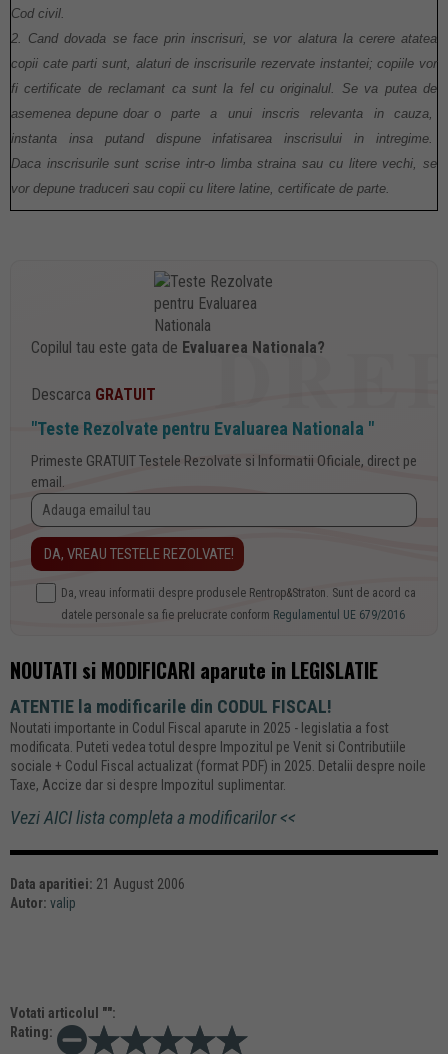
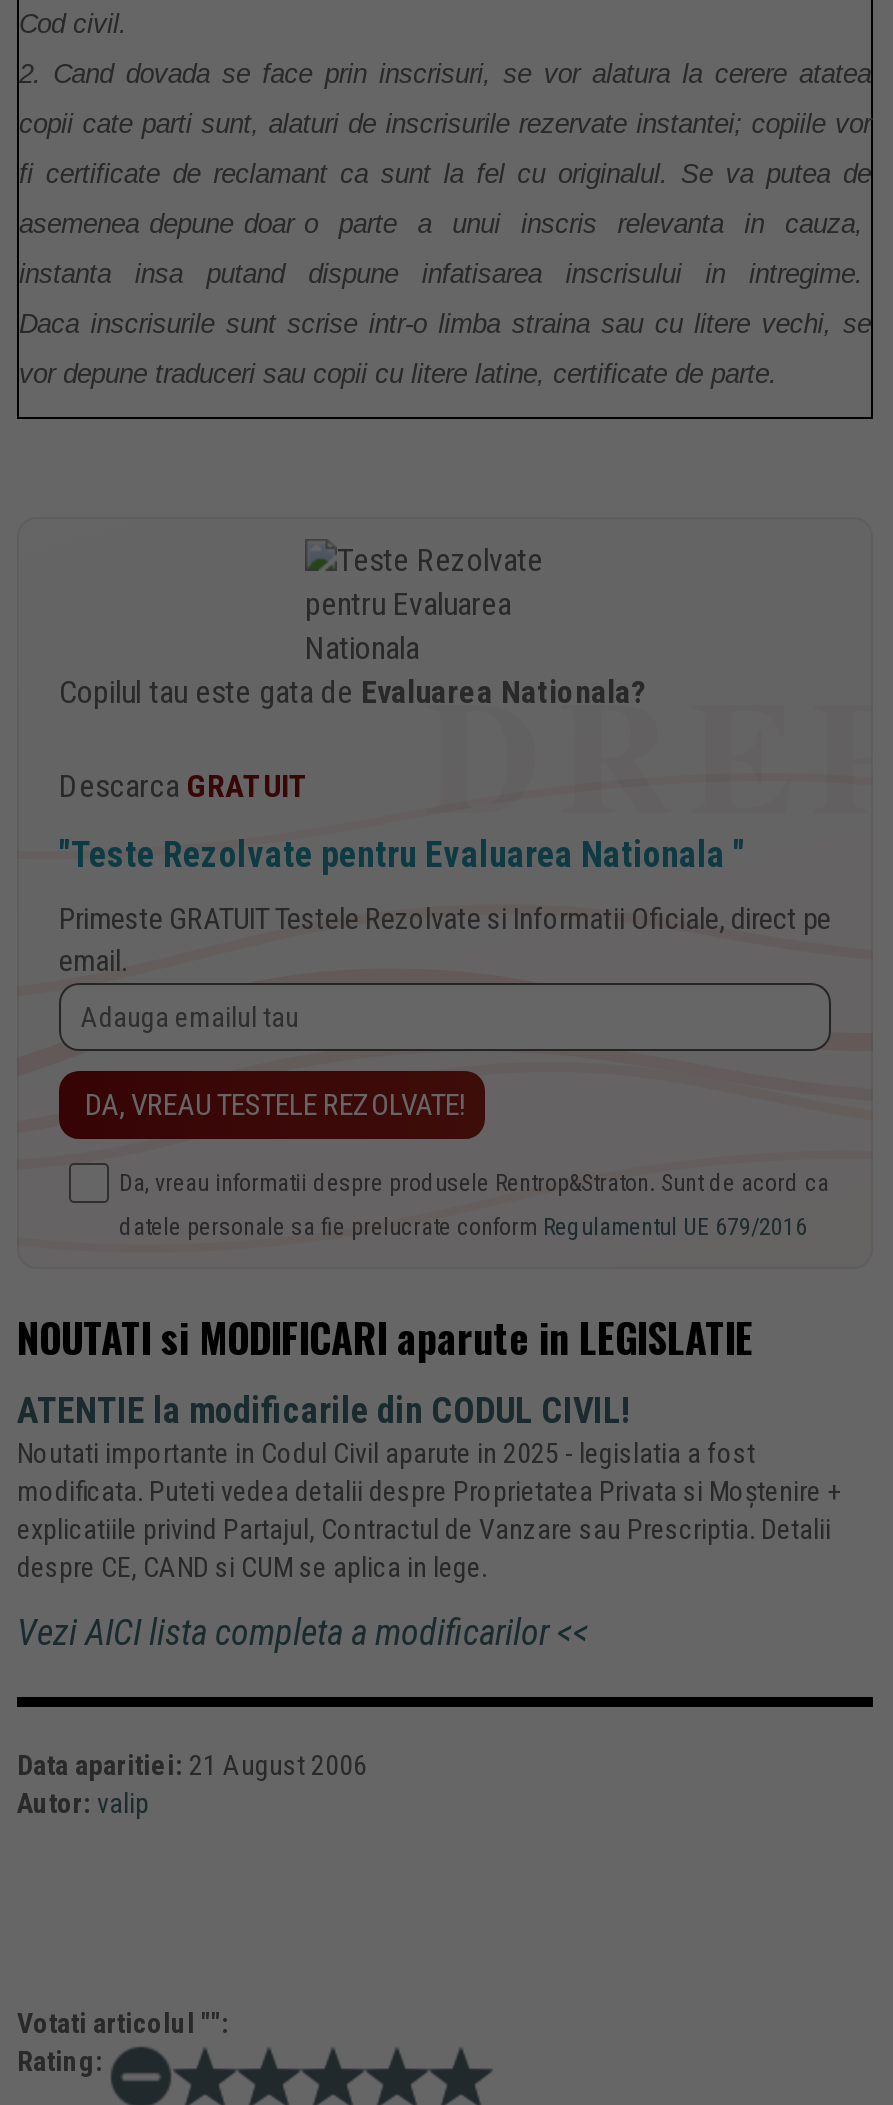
- ATENTIE la modificarile din CODUL FISCAL!
- Noutati importante in Codul Fiscal aparute in 2025 - legislatia a fost
- modificata. Puteti vedea totul despre Impozitul pe Venit si Contributiile
- sociale + Codul Fiscal actualizat (format PDF) in 2025. Detalii despre noile
- Taxe, Accize dar si despre Impozitul suplimentar.
+ ATENTIE la modificarile din CODUL CIVIL!
+ Noutati importante in Codul Civil aparute in 2025 - legislatia a fost
+ modificata. Puteti vedea detalii despre Proprietatea Privata si Moștenire +
+ explicatiile privind Partajul, Contractul de Vanzare sau Prescriptia. Detalii
+ despre CE, CAND si CUM se aplica in lege.
